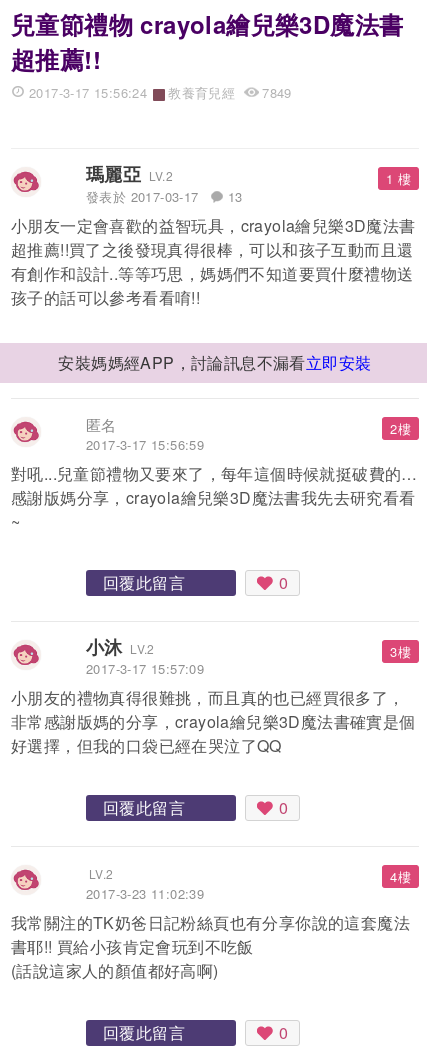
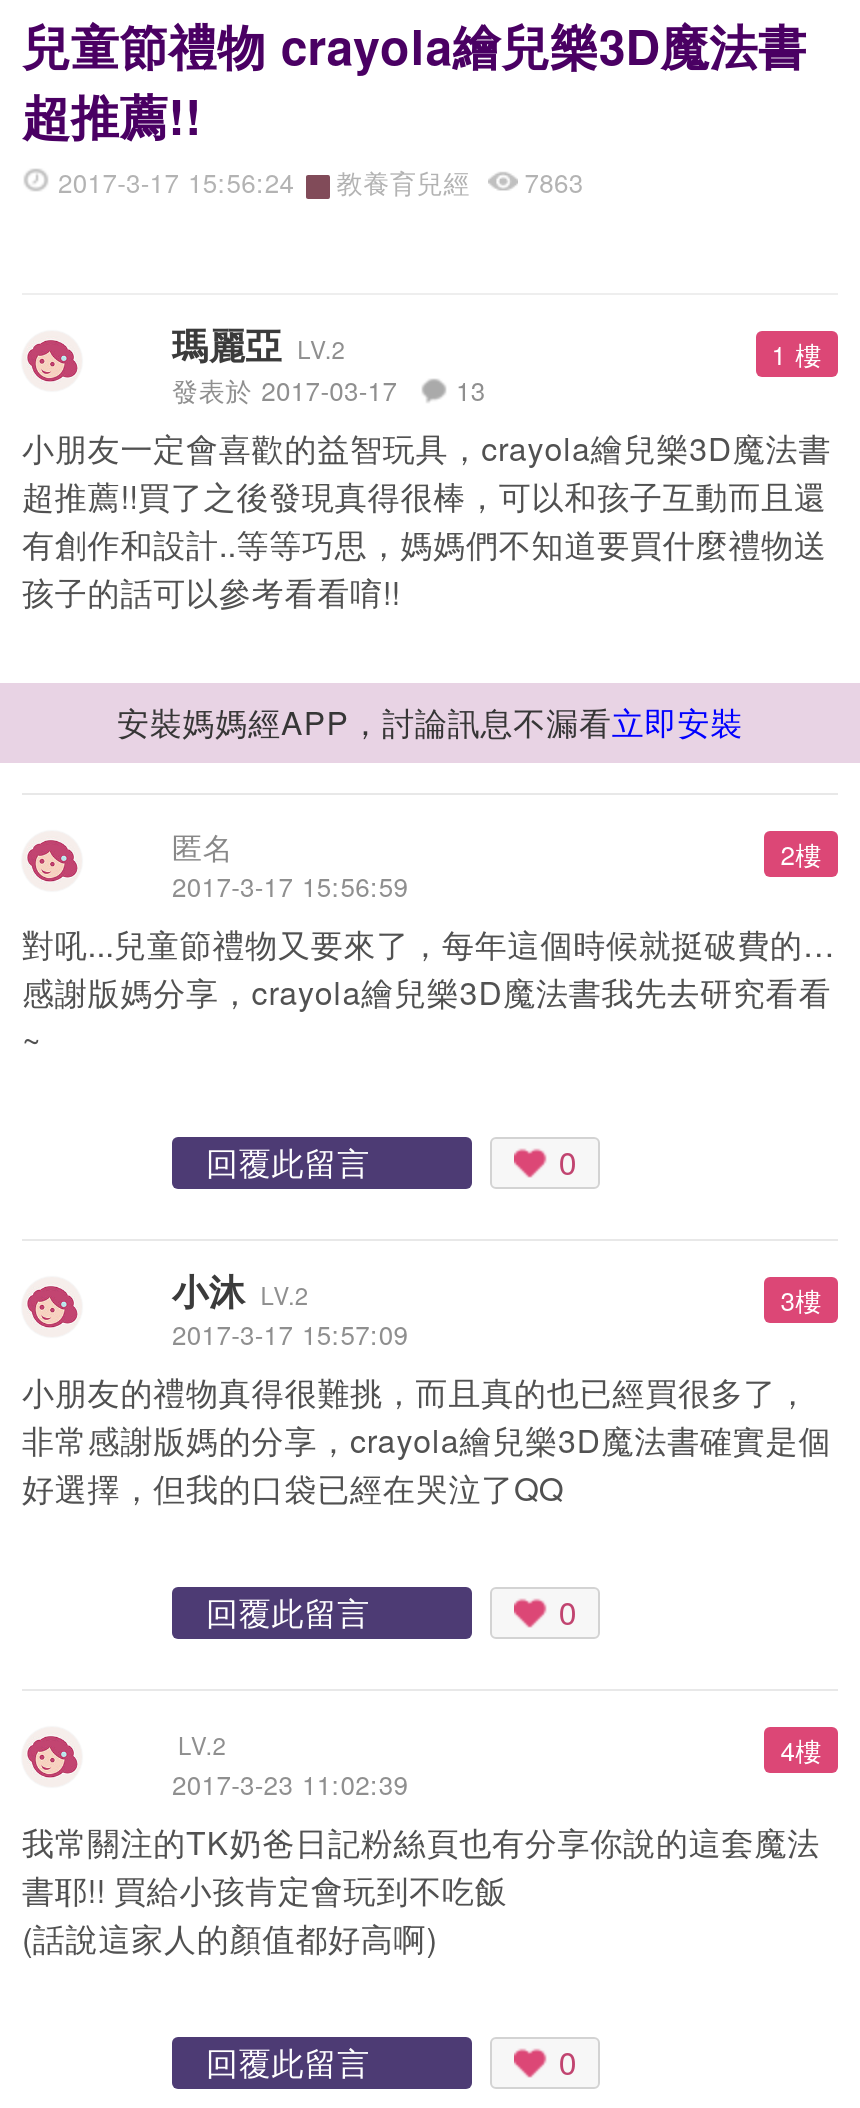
- 2017-3-17 15:56:24 教養育兒經 7849
+ 2017-3-17 15:56:24 教養育兒經 7863
